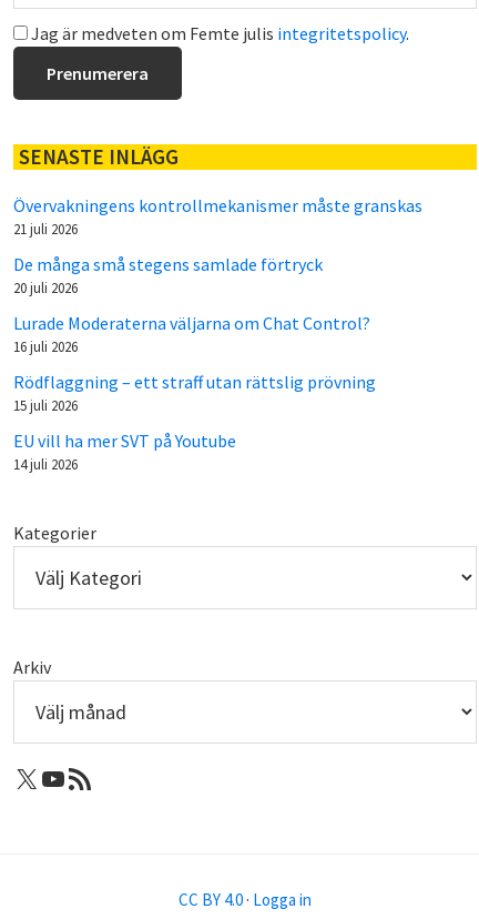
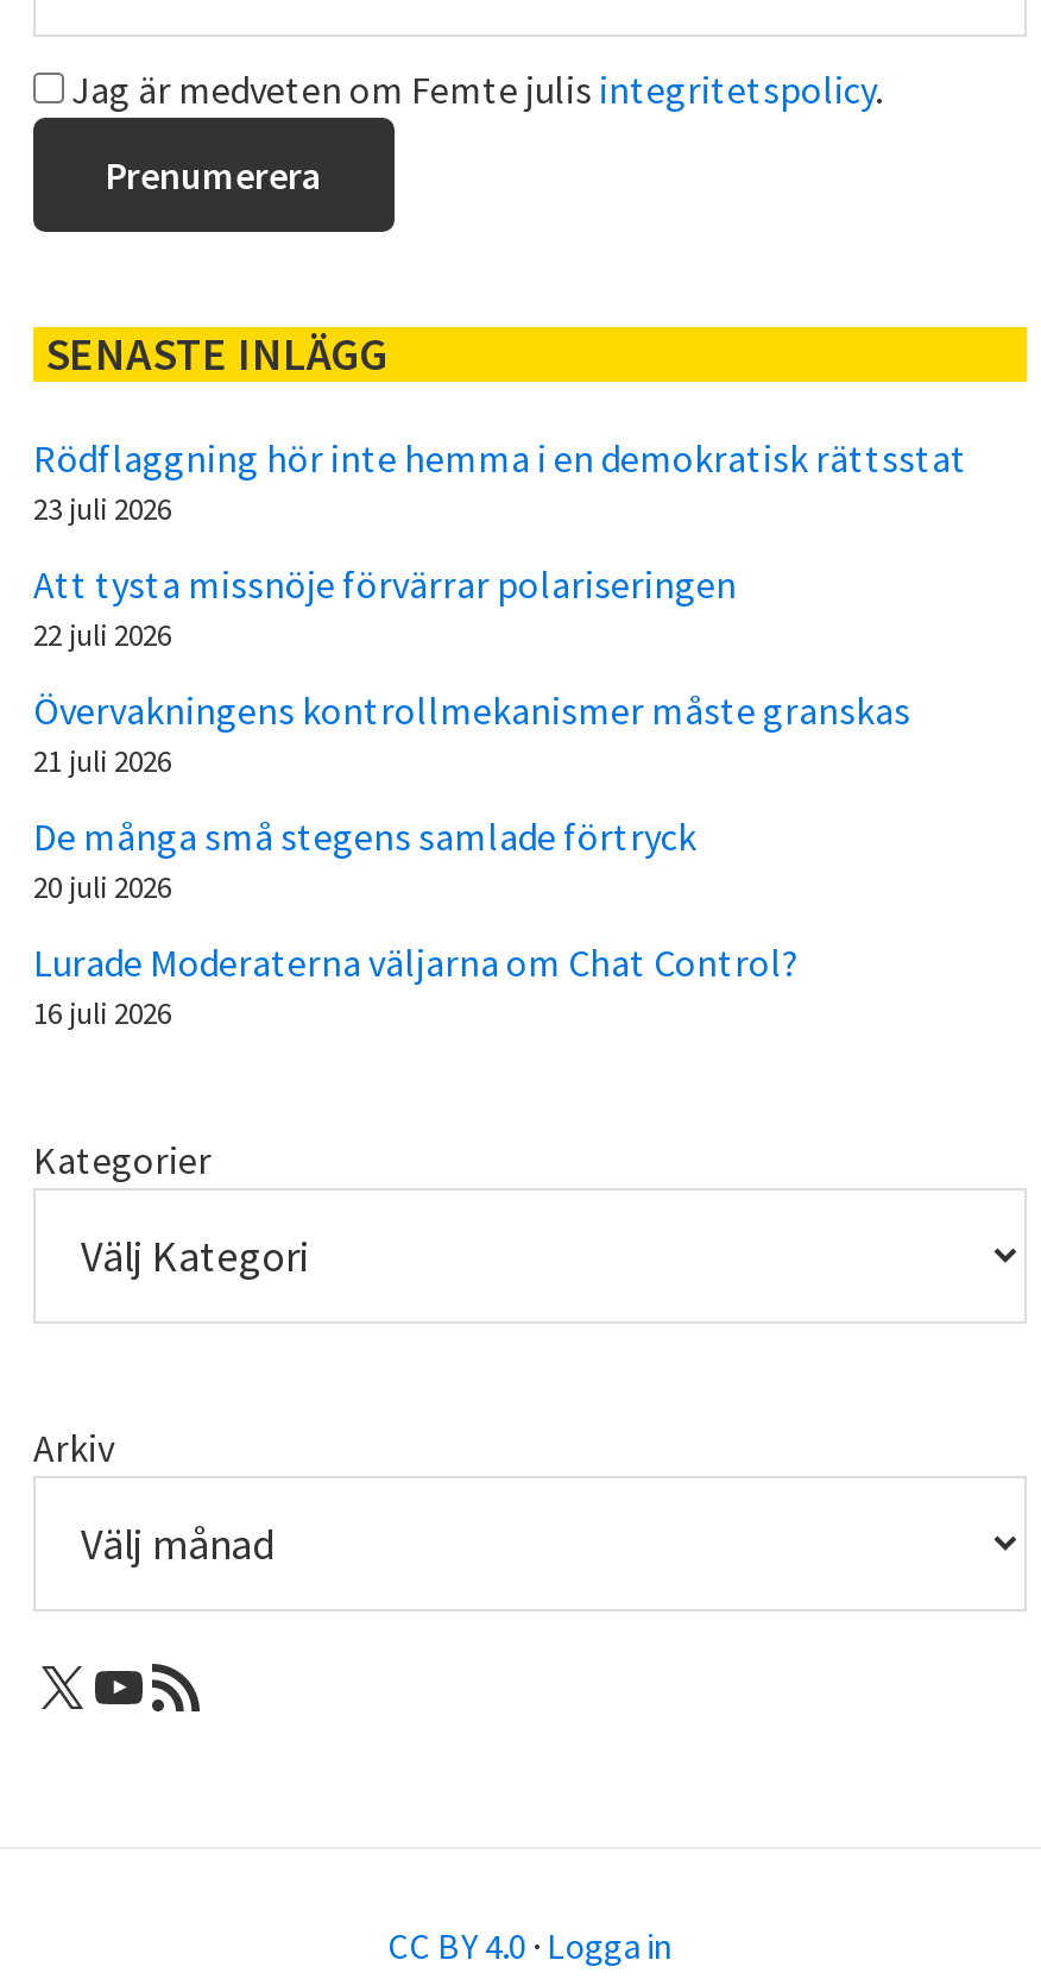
+ Rödflaggning hör inte hemma i en demokratisk rättsstat
+ 23 juli 2026
+ Att tysta missnöje förvärrar polariseringen
+ 22 juli 2026

moved down: Övervakningens kontrollmekanismer måste granskas | 21 juli 2026 | De många små stegens samlade förtryck | 20 juli 2026 | Lurade Moderaterna väljarna om Chat Control? | 16 juli 2026

- Rödflaggning – ett straff utan rättslig prövning
- 15 juli 2026
- EU vill ha mer SVT på Youtube
- 14 juli 2026
